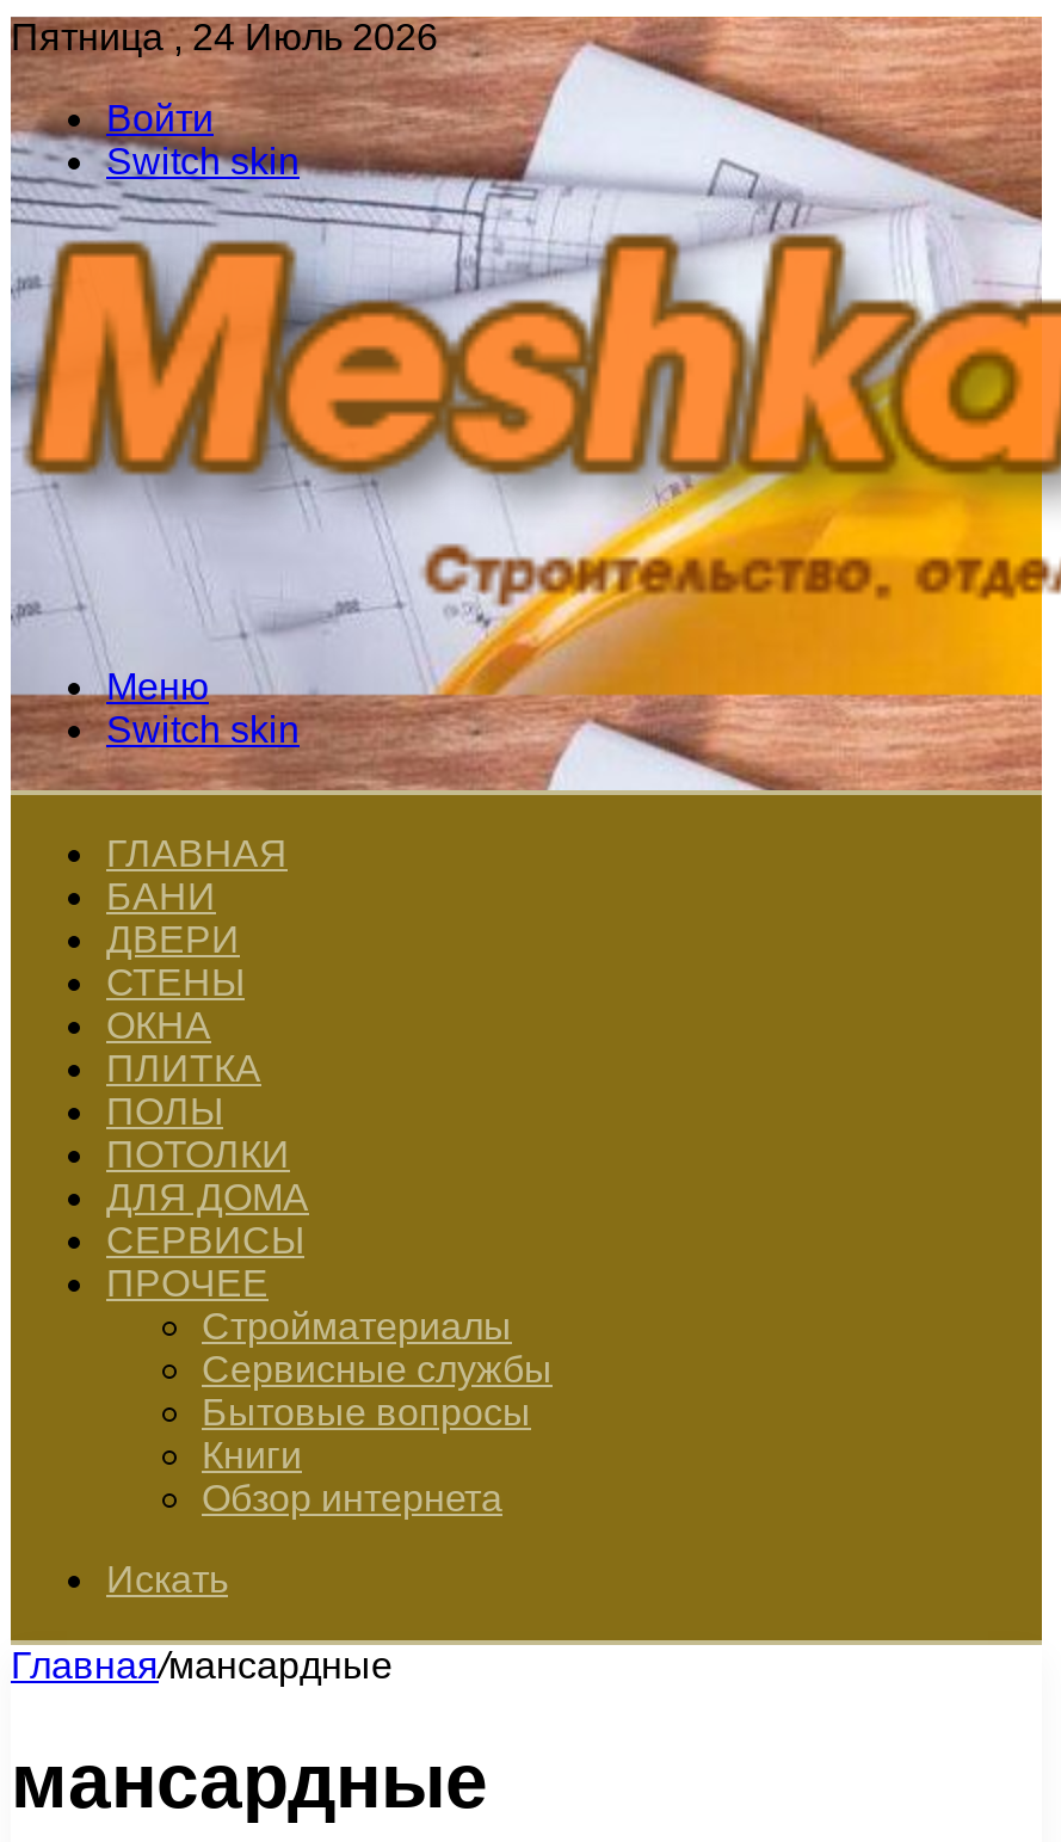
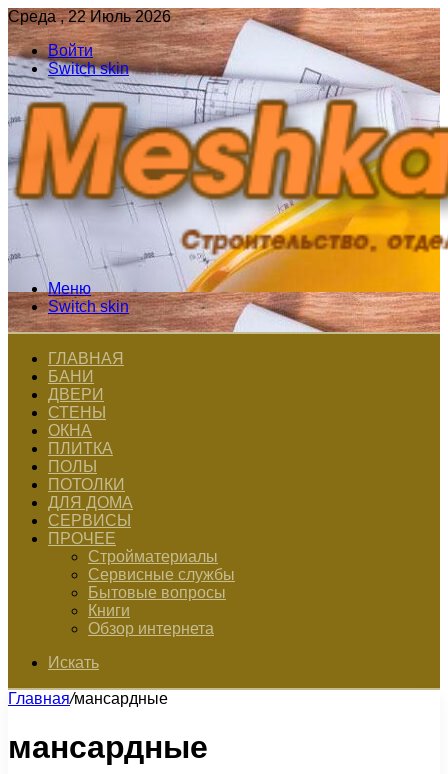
- Пятница , 24 Июль 2026
+ Среда , 22 Июль 2026
